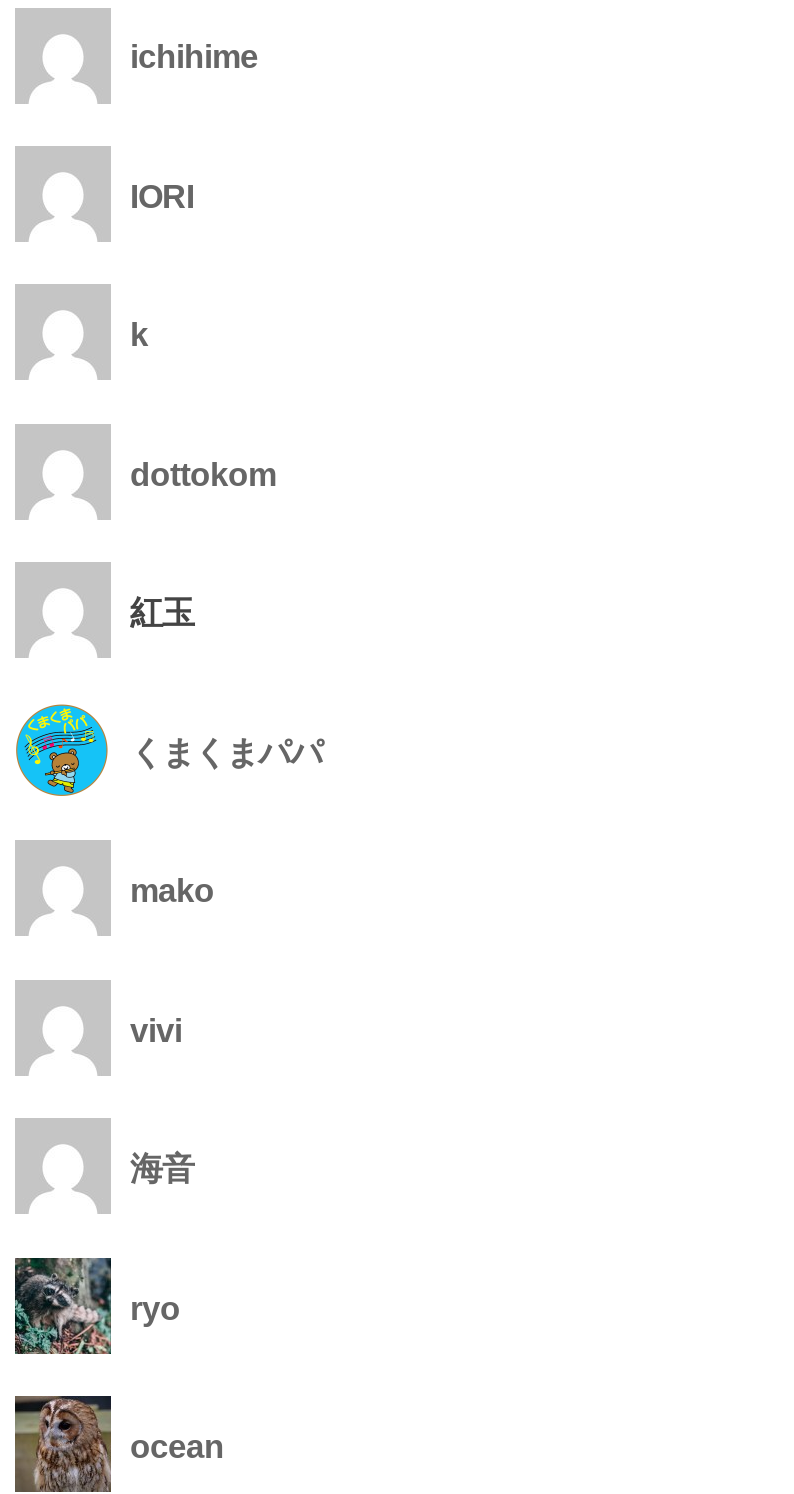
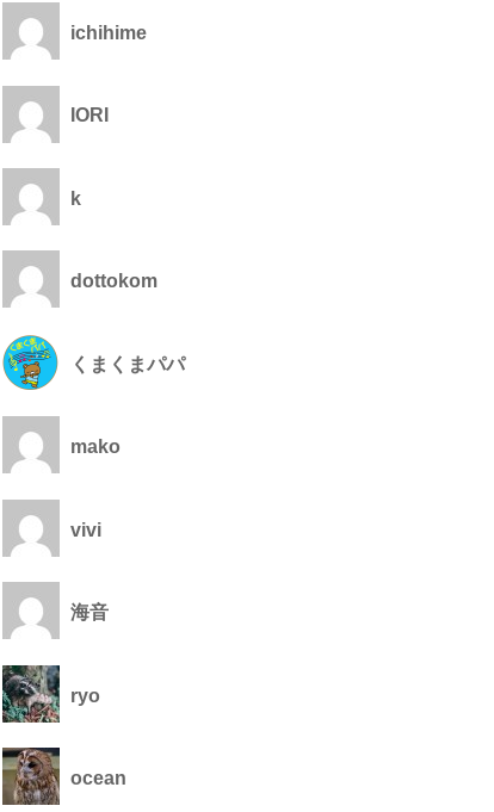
- 紅玉
